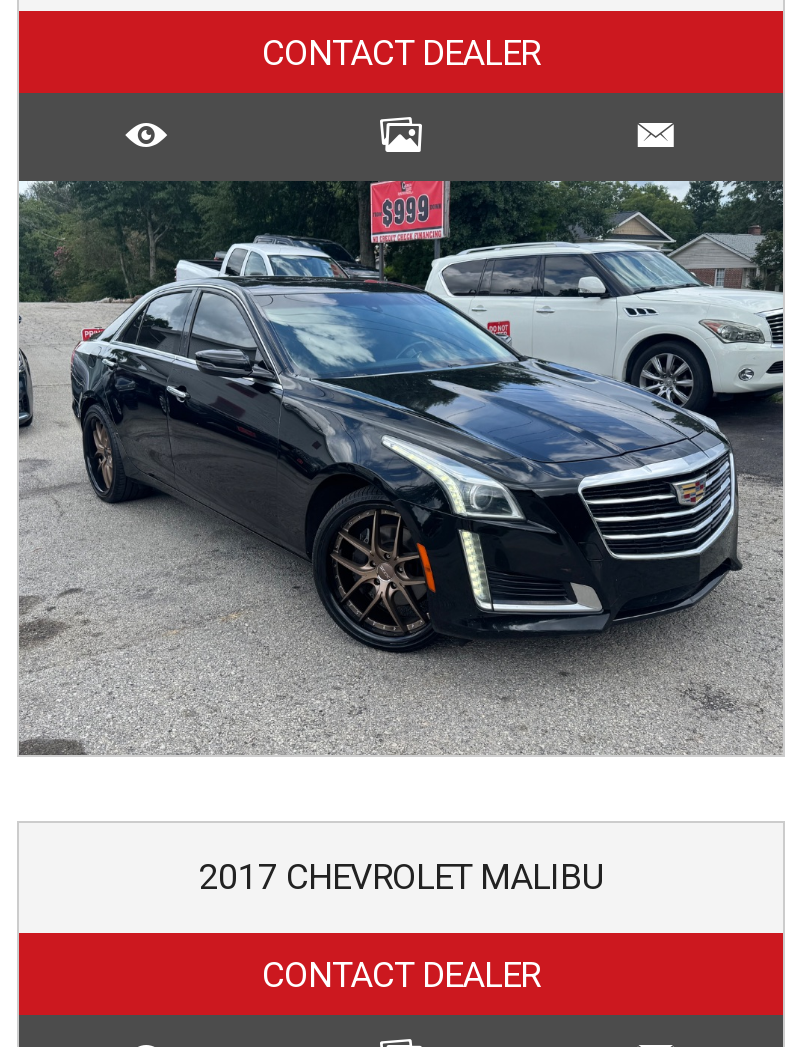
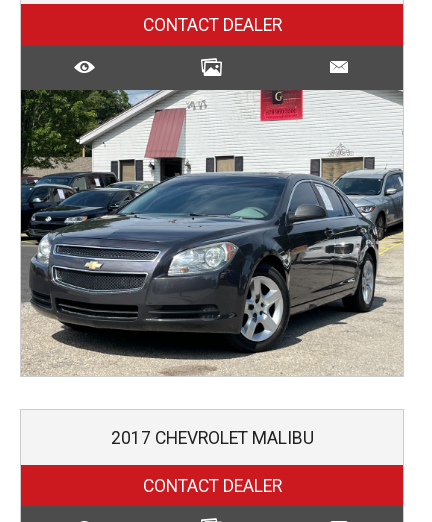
- [image]
+ [image]
